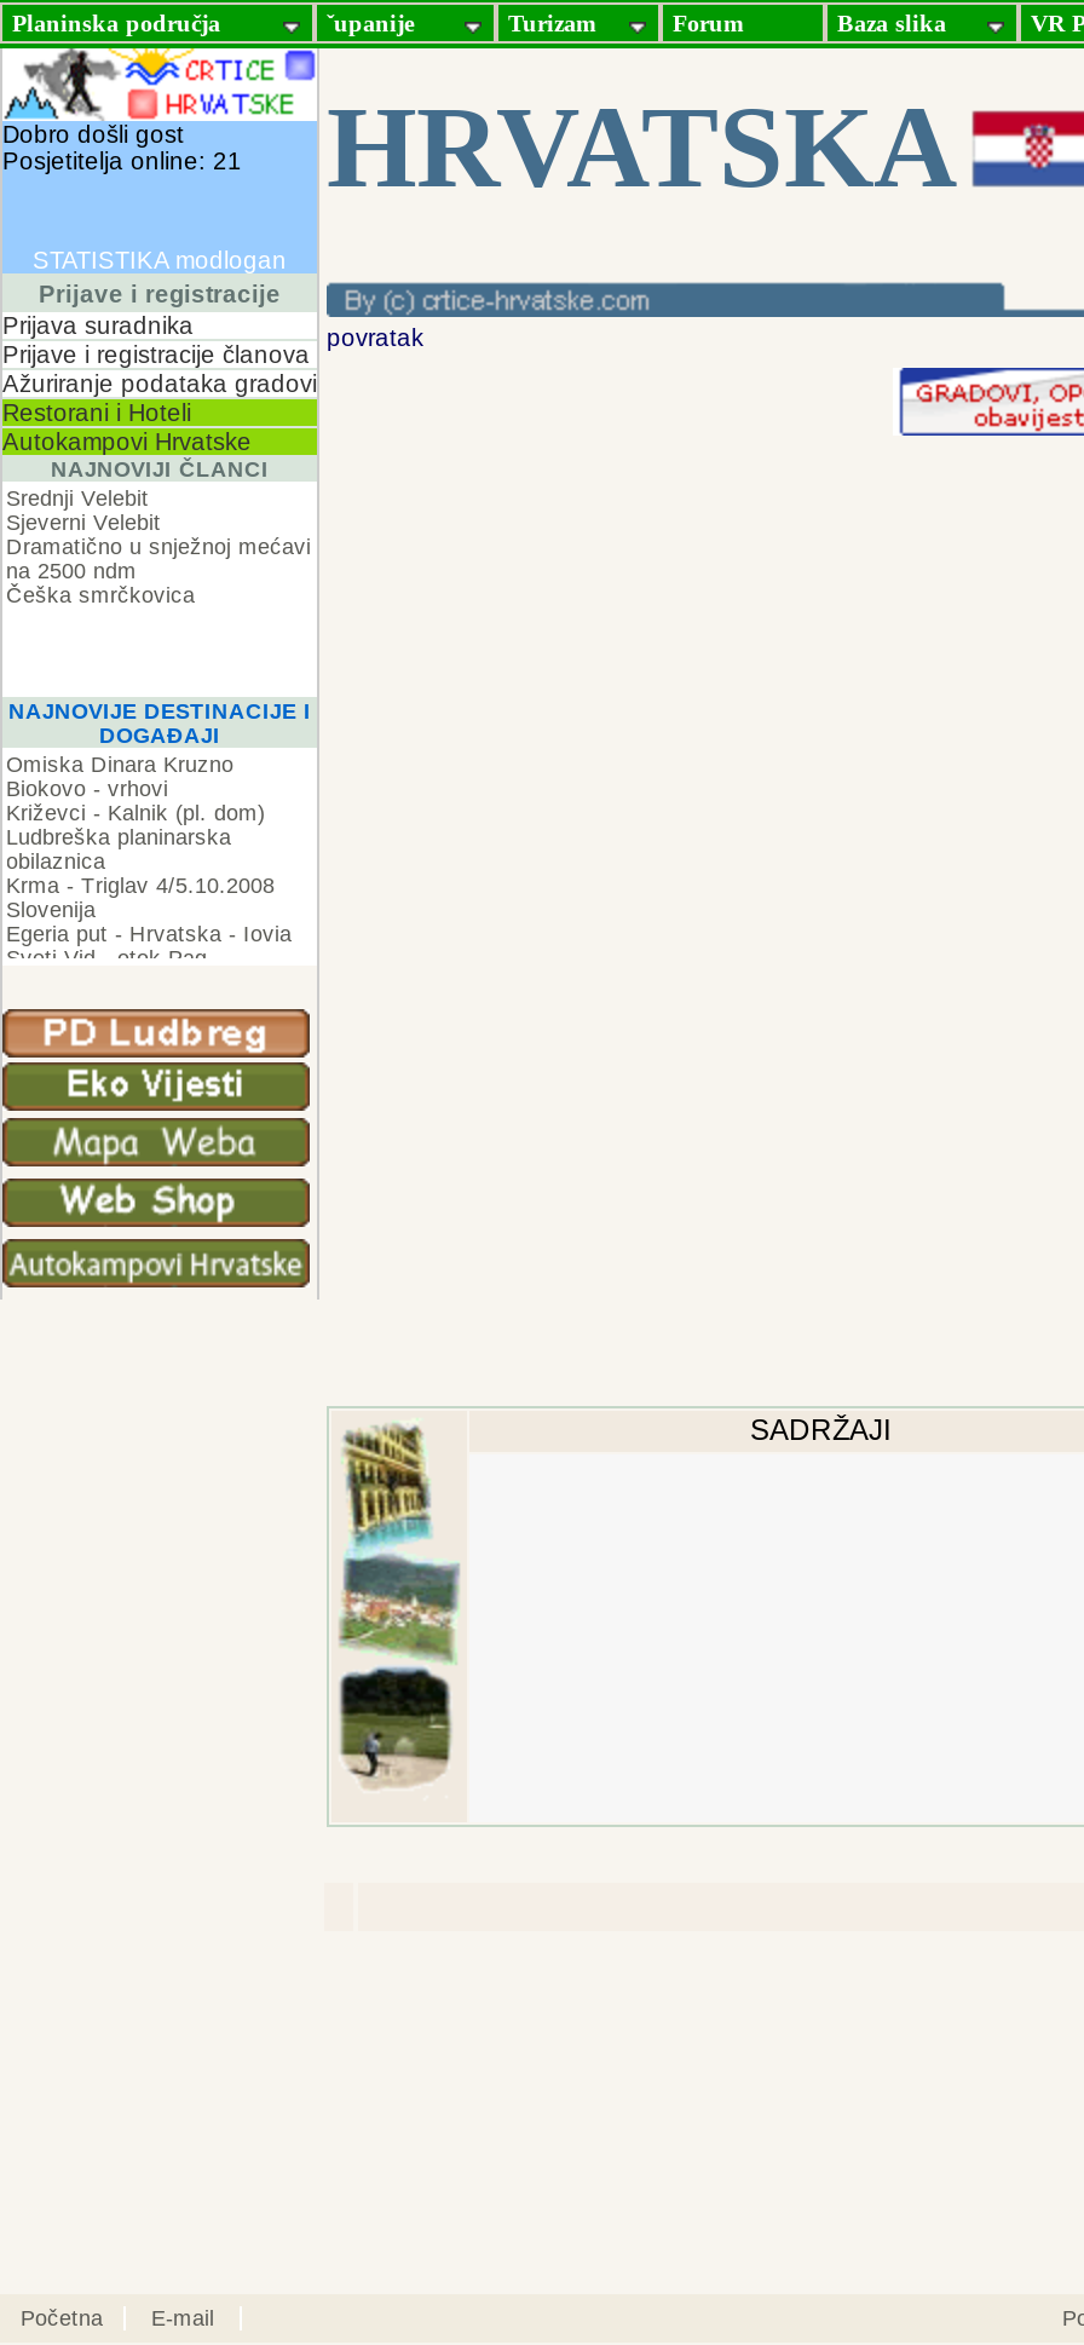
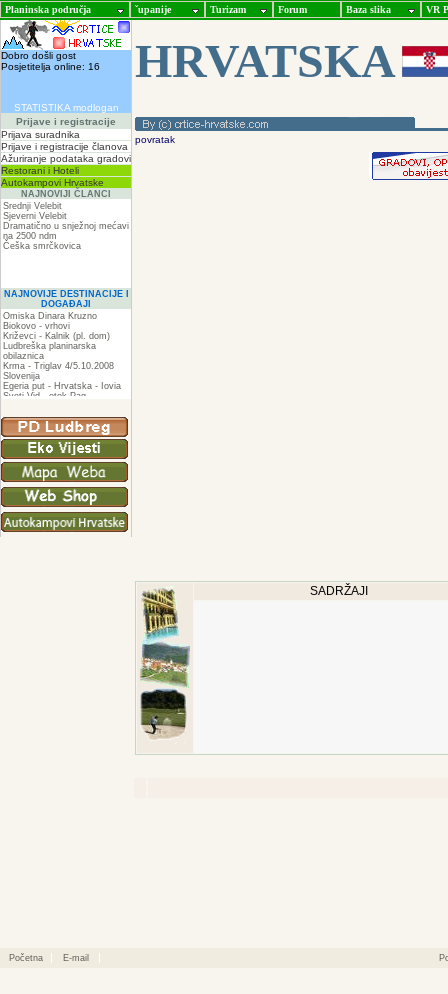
- Posjetitelja online: 21
+ Posjetitelja online: 16
